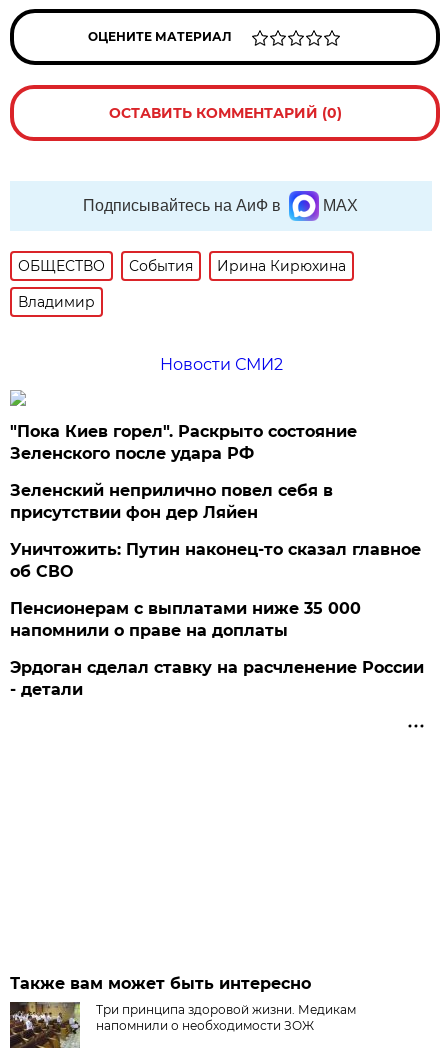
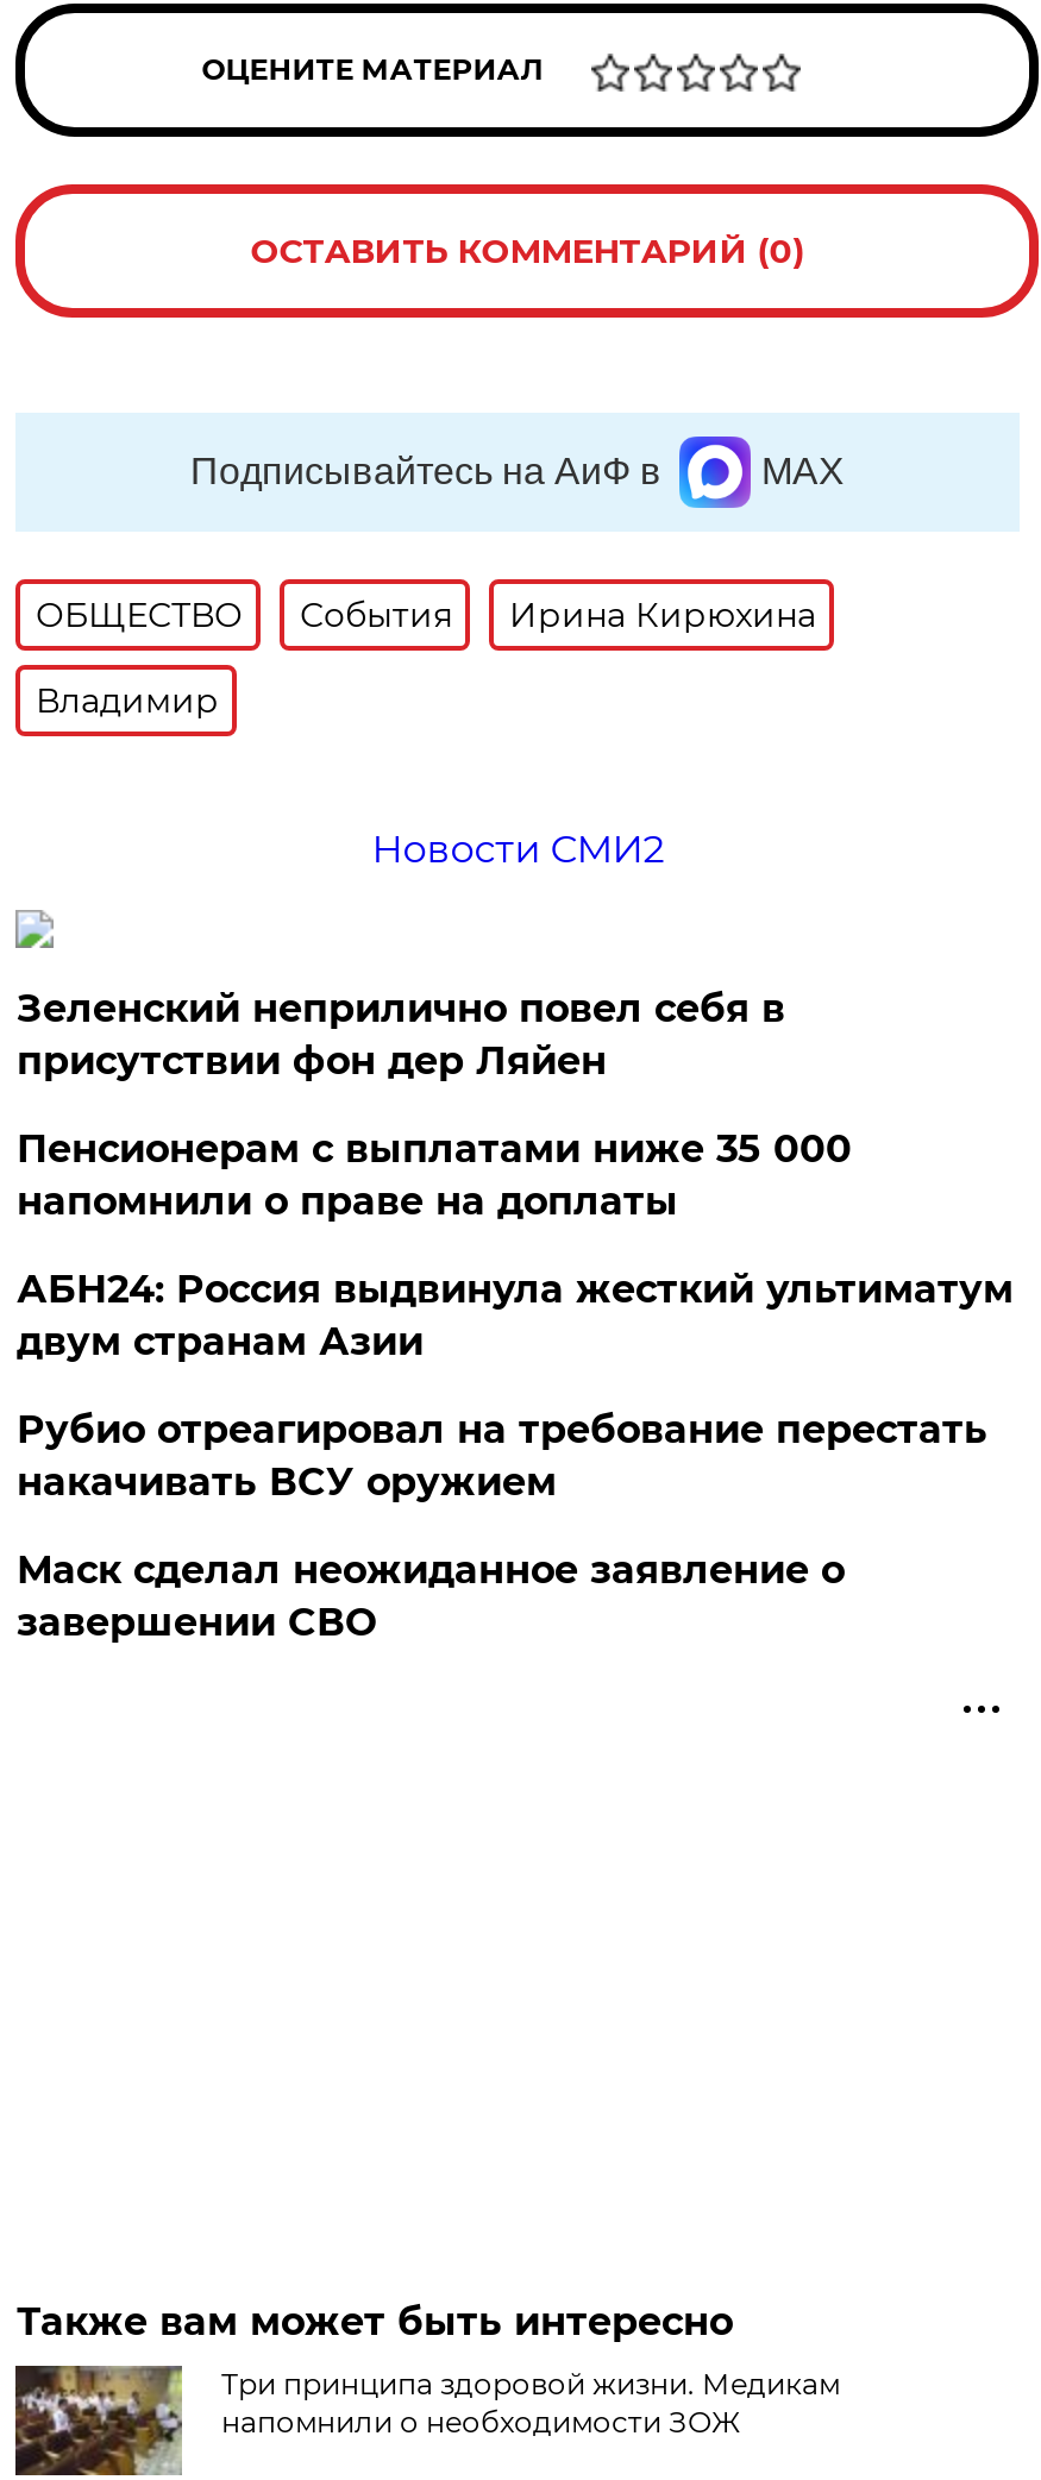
- "Пока Киев горел". Раскрыто состояние
- Зеленского после удара РФ

moved up: Зеленский неприлично повел cебя в | присутствии фон дер Ляйен

- Уничтожить: Путин наконец-то сказал главное
- об СВО

moved up: Пенсионерам с выплатами ниже 35 000 | напомнили о праве на доплаты

- Эрдоган сделал ставку на расчленение России
- - детали
+ АБН24: Россия выдвинула жесткий ультиматум
+ двум странам Азии
+ Рубио отреагировал на требование перестать
+ накачивать ВСУ оружием
+ Маск сделал неожиданное заявление о
+ завершении СВО
